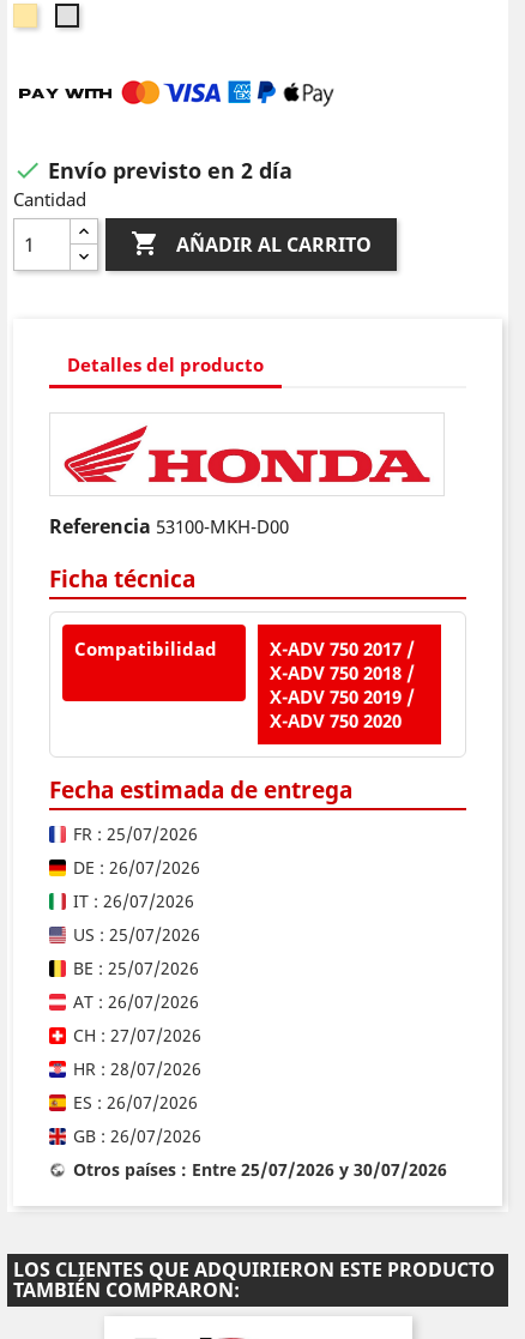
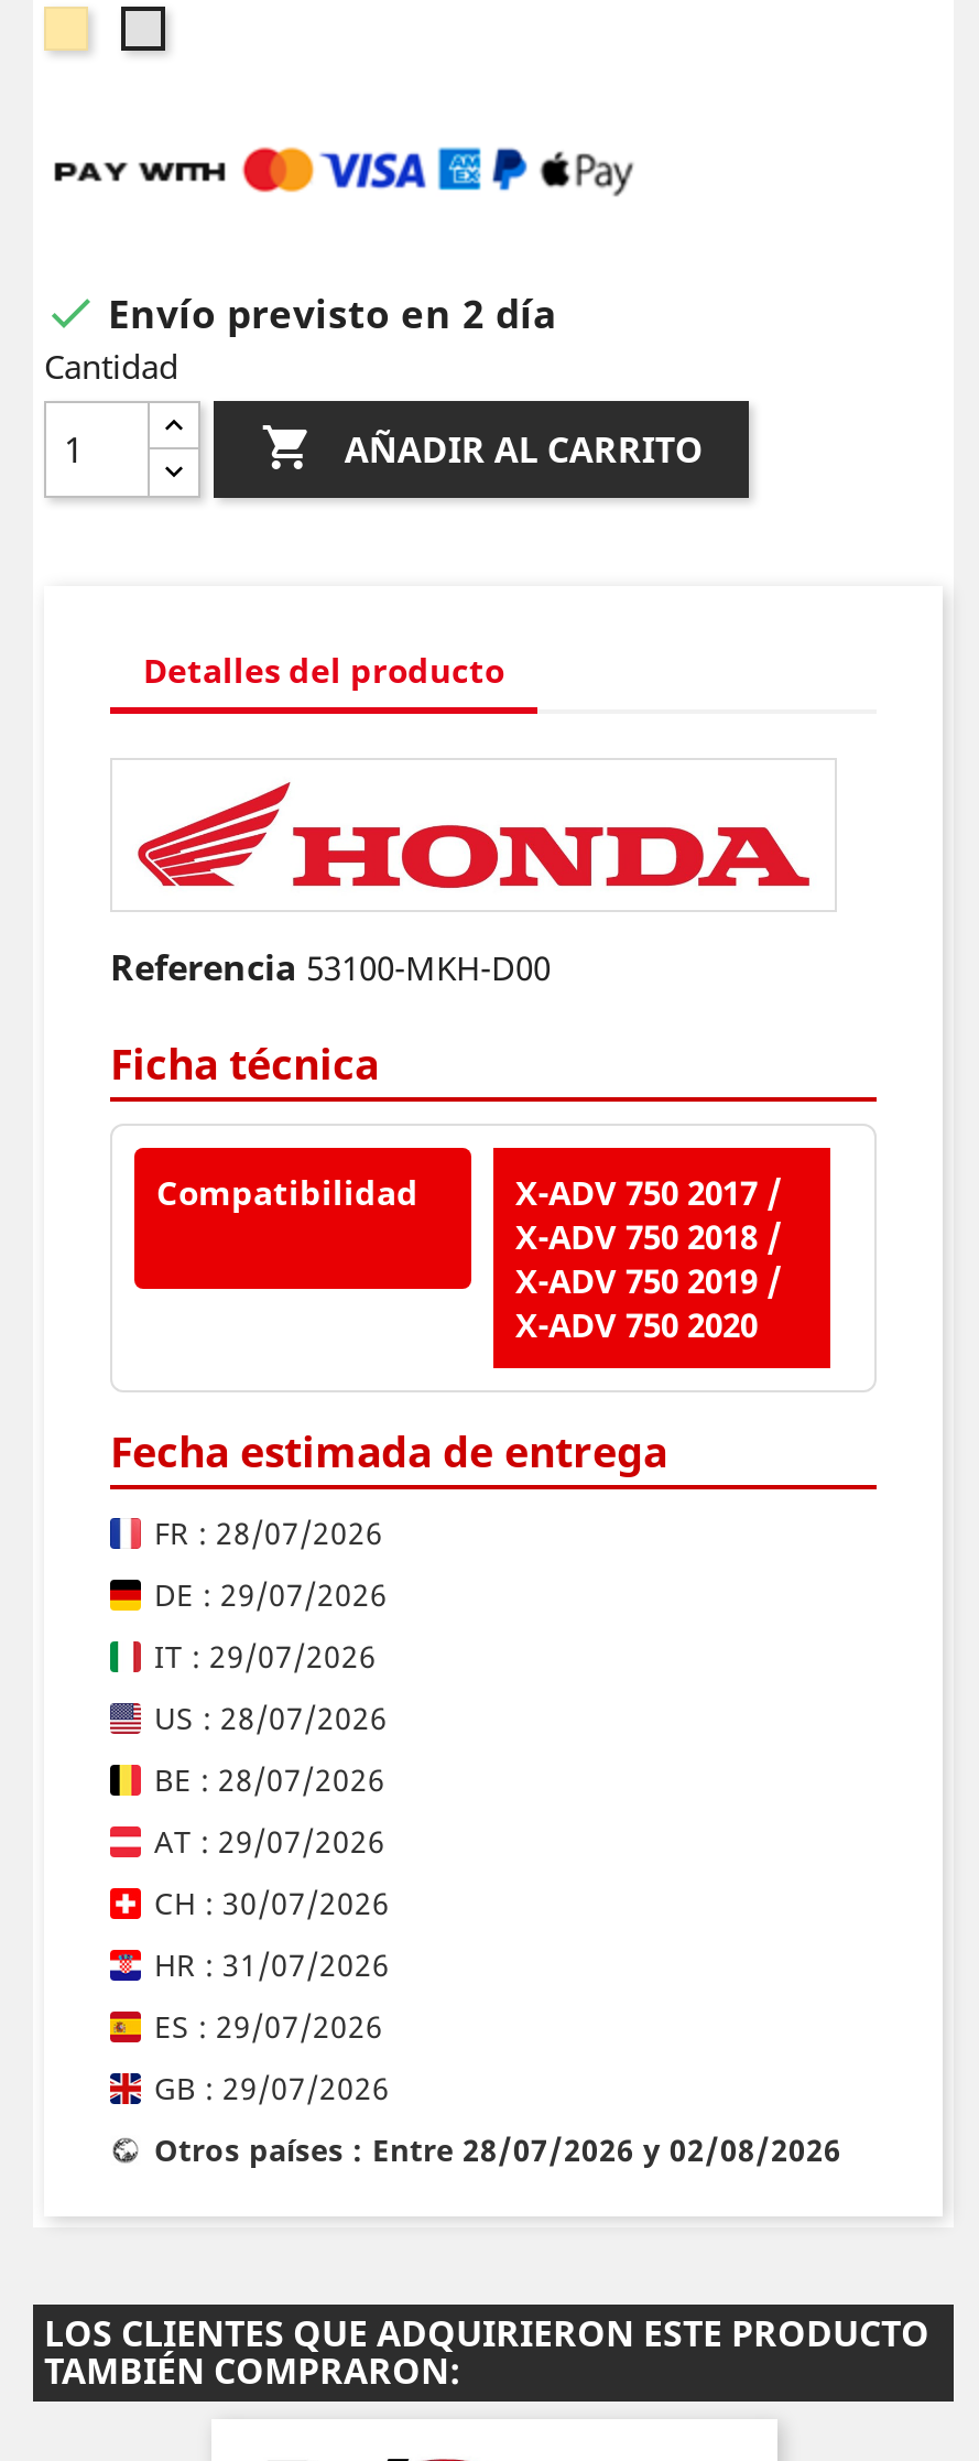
- FR : 25/07/2026
+ FR : 28/07/2026

- DE : 26/07/2026
+ DE : 29/07/2026

- IT : 26/07/2026
+ IT : 29/07/2026

- US : 25/07/2026
+ US : 28/07/2026

- BE : 25/07/2026
+ BE : 28/07/2026

- AT : 26/07/2026
+ AT : 29/07/2026

- CH : 27/07/2026
+ CH : 30/07/2026

- HR : 28/07/2026
+ HR : 31/07/2026

- ES : 26/07/2026
+ ES : 29/07/2026

- GB : 26/07/2026
+ GB : 29/07/2026

- Otros países : Entre 25/07/2026 y 30/07/2026
+ Otros países : Entre 28/07/2026 y 02/08/2026
